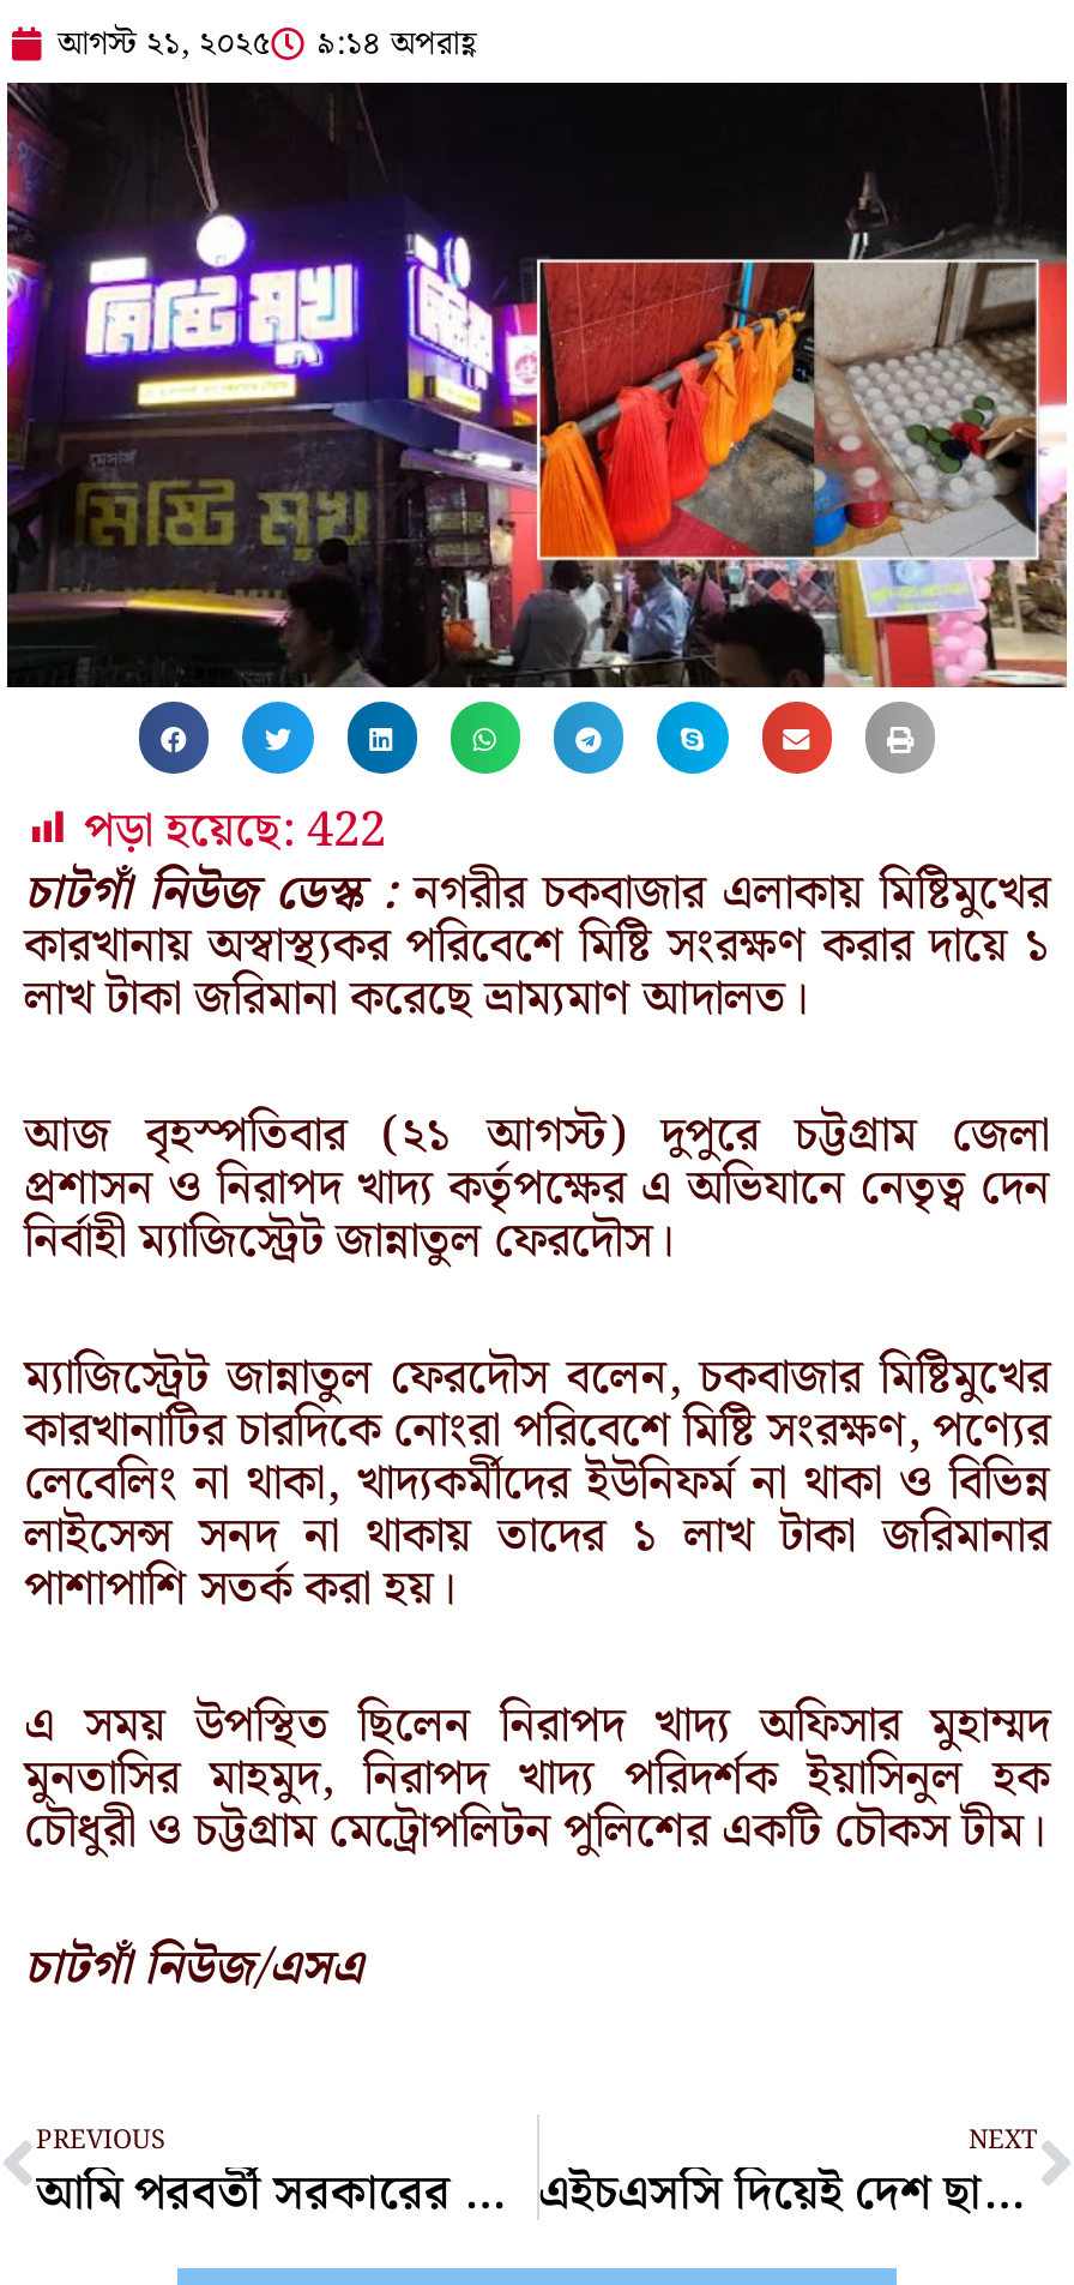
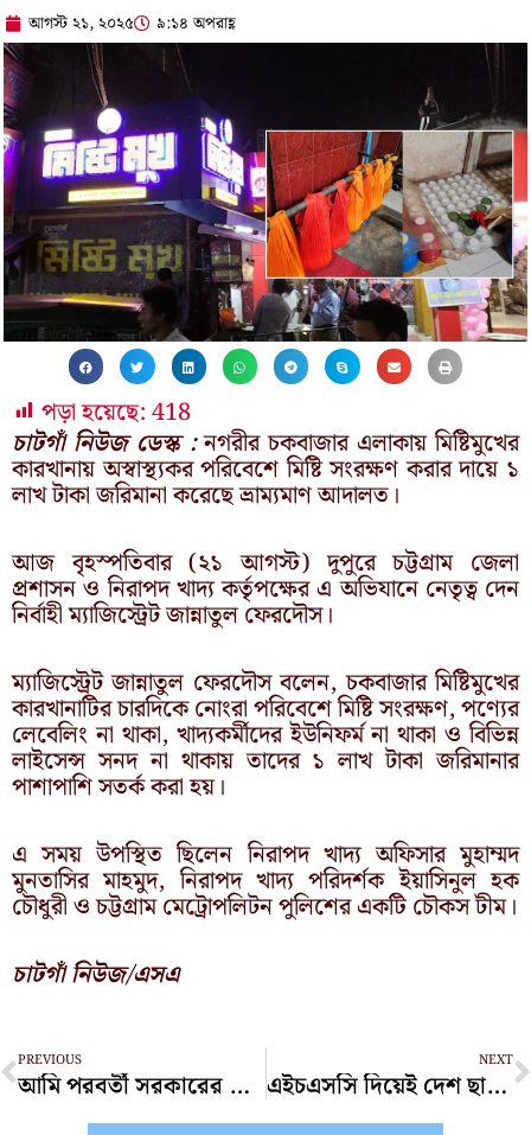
- পড়া হয়েছে: 422
+ পড়া হয়েছে: 418
